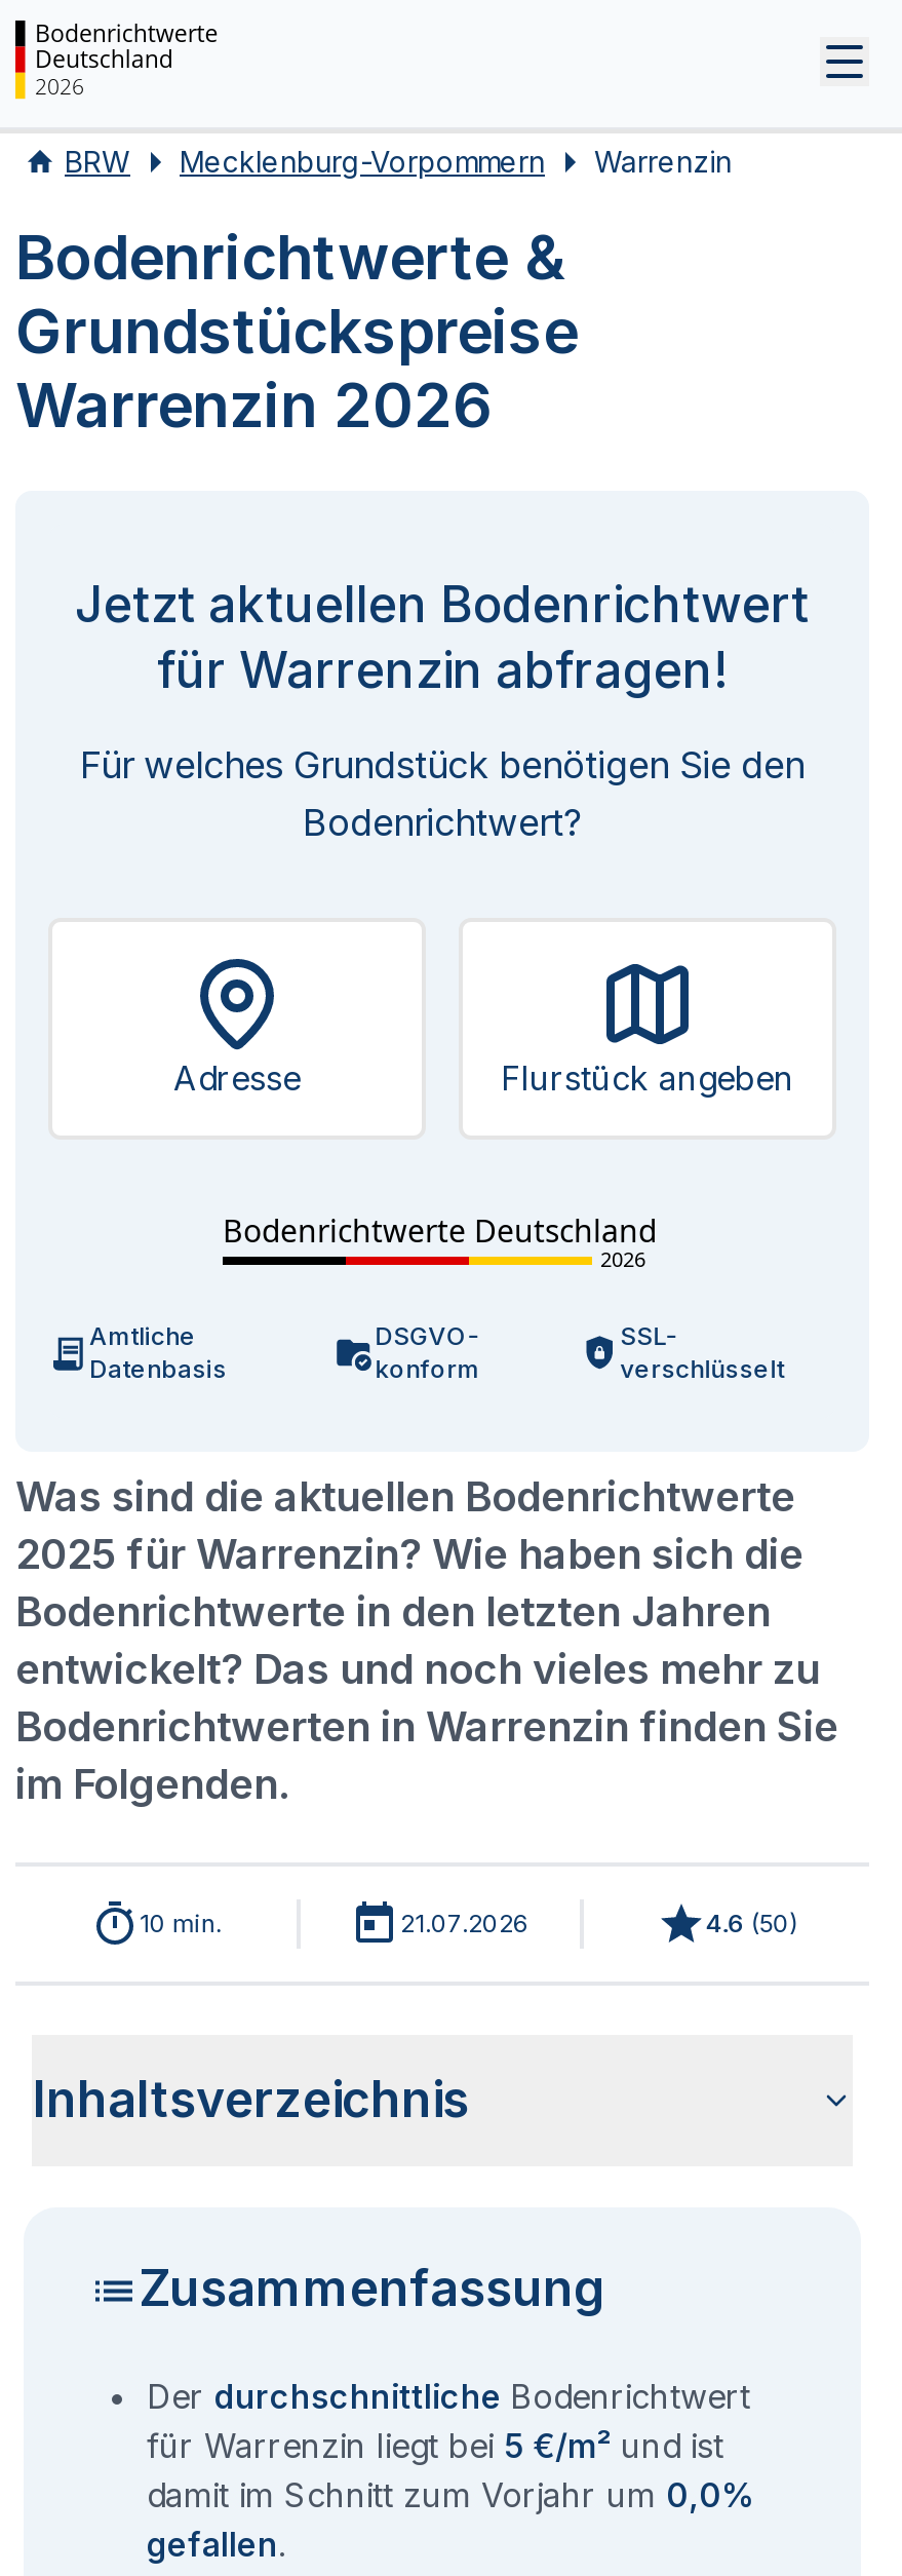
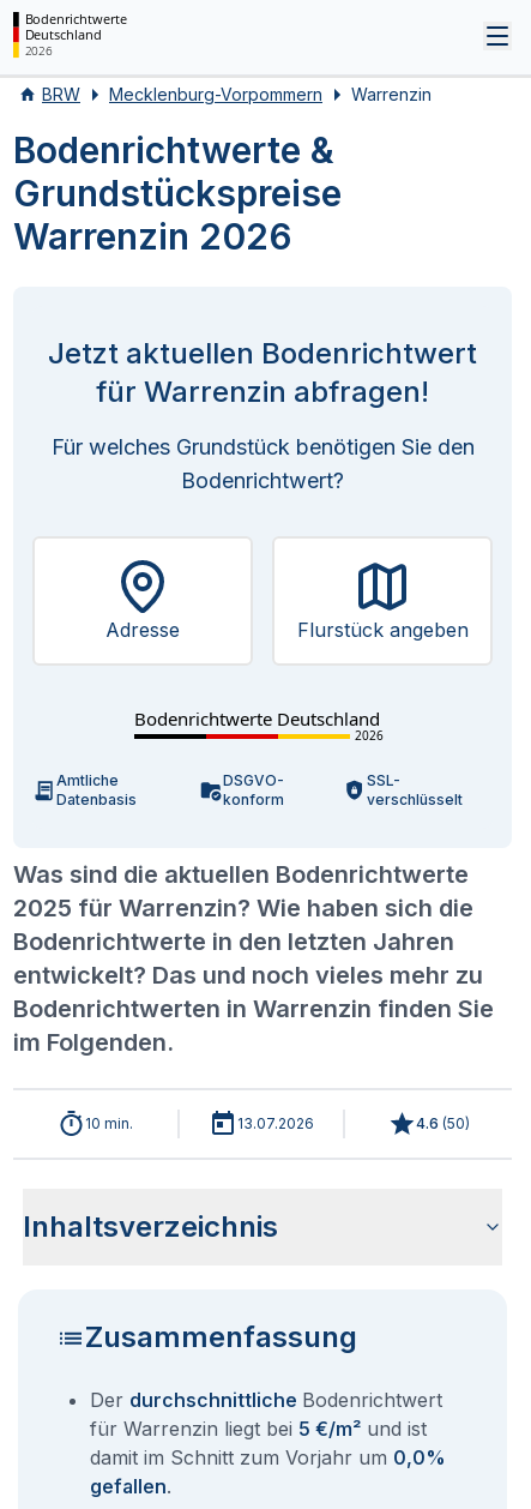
- 21.07.2026
+ 13.07.2026
